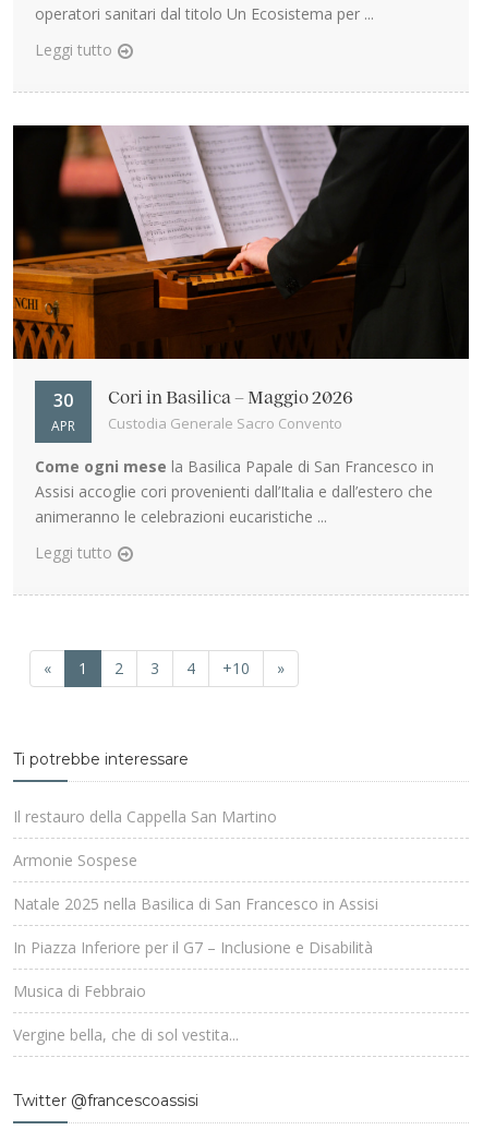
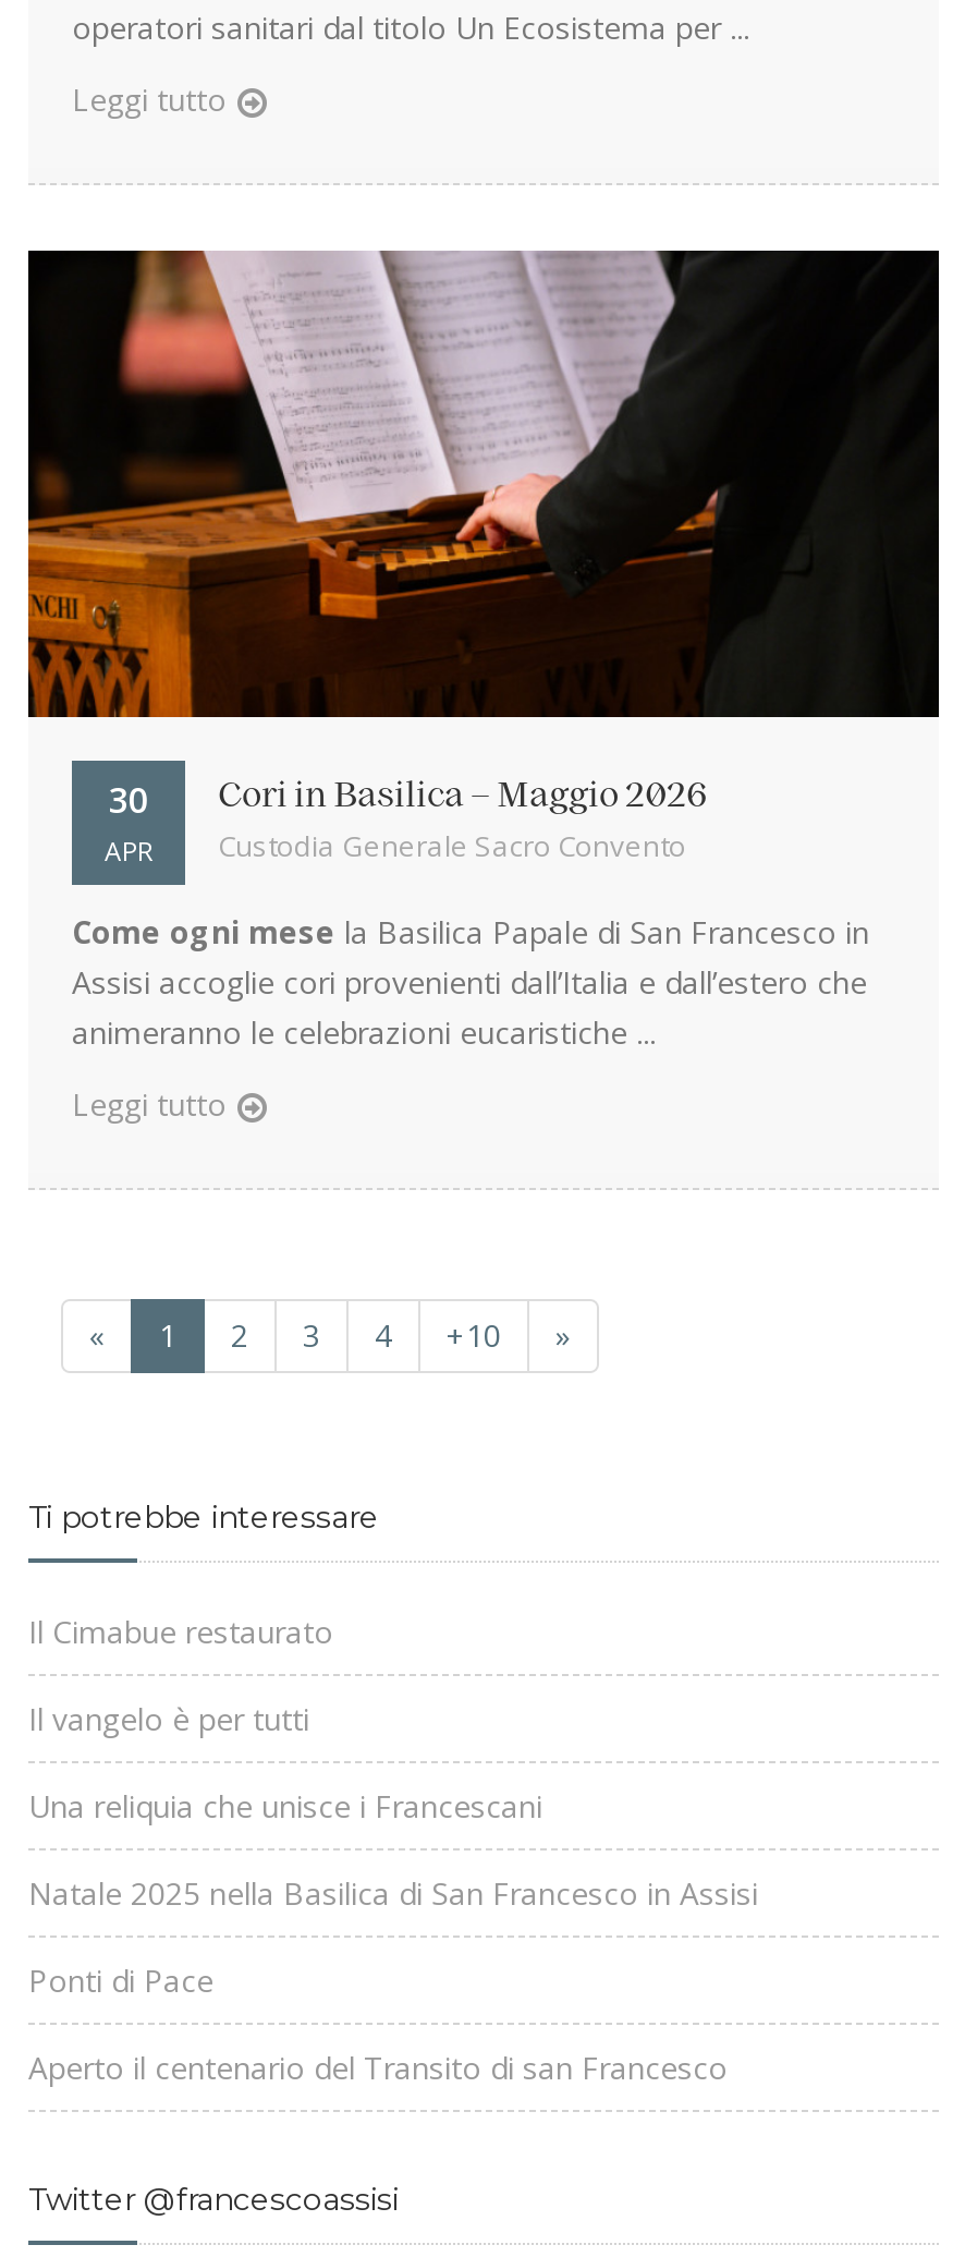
- Il restauro della Cappella San Martino
- Armonie Sospese
+ Il Cimabue restaurato
+ Il vangelo è per tutti
+ Una reliquia che unisce i Francescani

moved down: Natale 2025 nella Basilica di San Francesco in Assisi

- In Piazza Inferiore per il G7 – Inclusione e Disabilità
- Musica di Febbraio
- Vergine bella, che di sol vestita...
+ Ponti di Pace
+ Aperto il centenario del Transito di san Francesco
